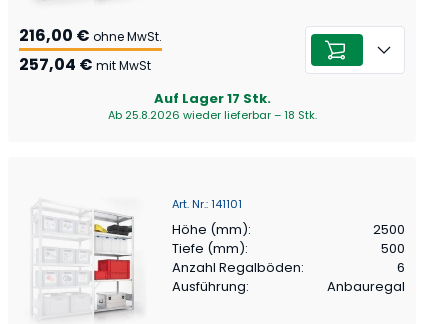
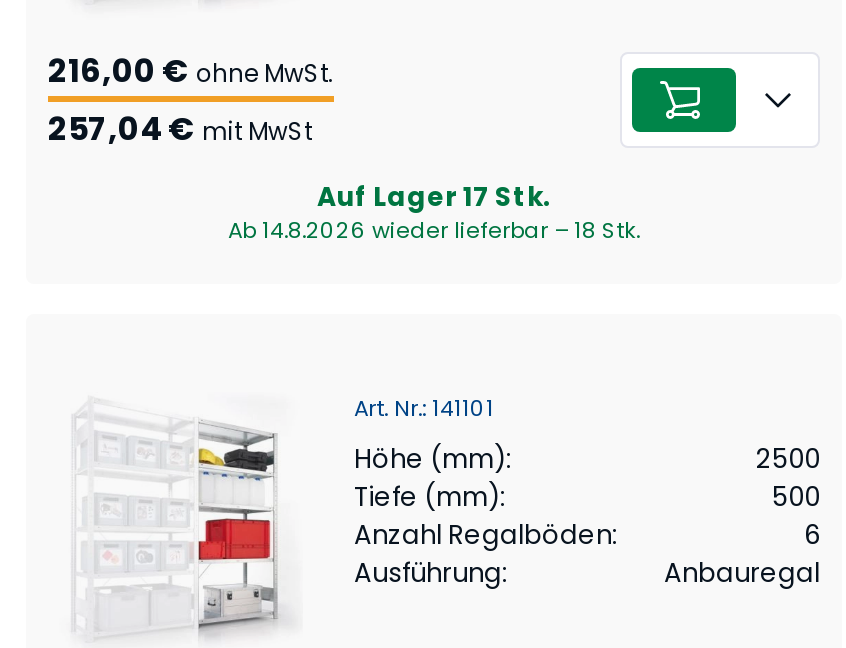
- Ab 25.8.2026 wieder lieferbar – 18 Stk.
+ Ab 14.8.2026 wieder lieferbar – 18 Stk.
